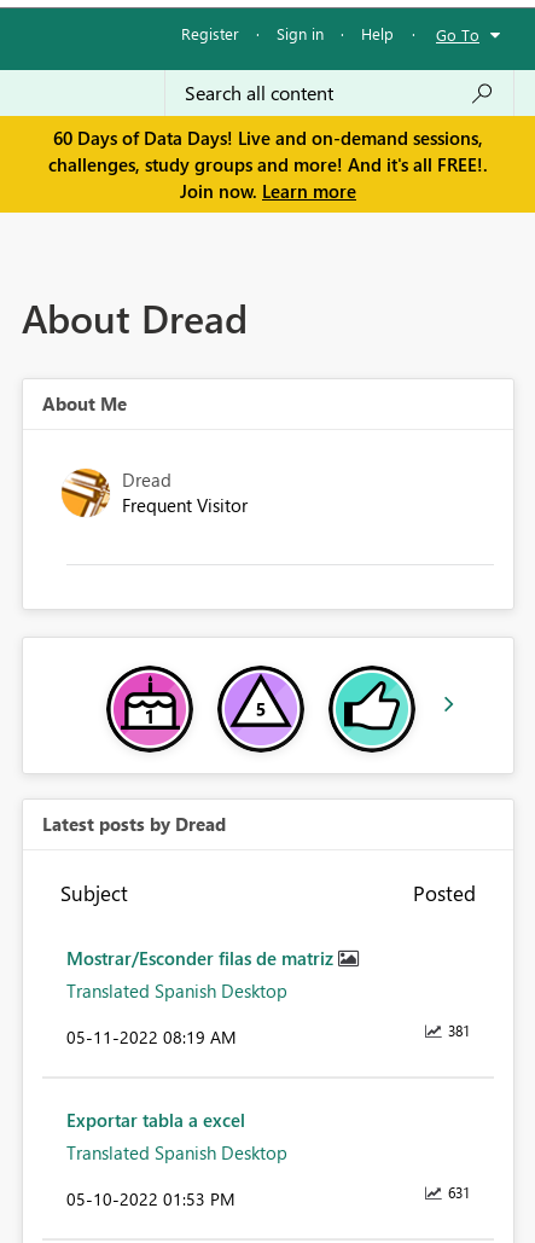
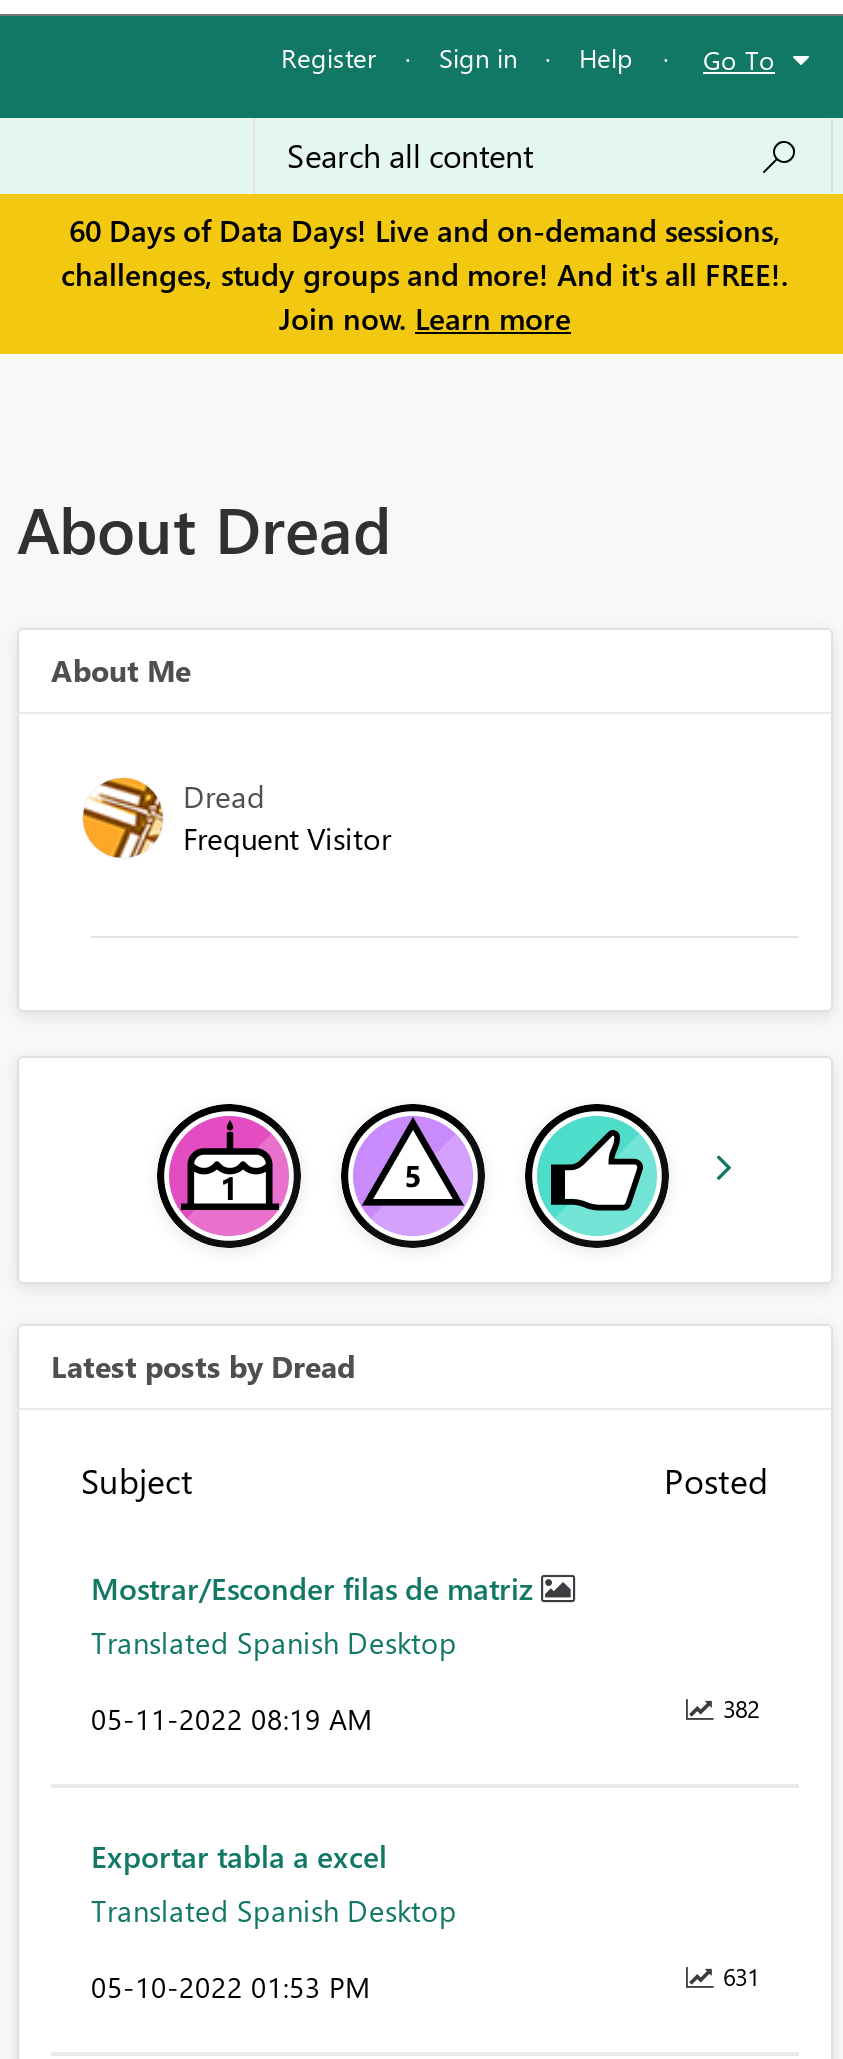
- 381
+ 382
